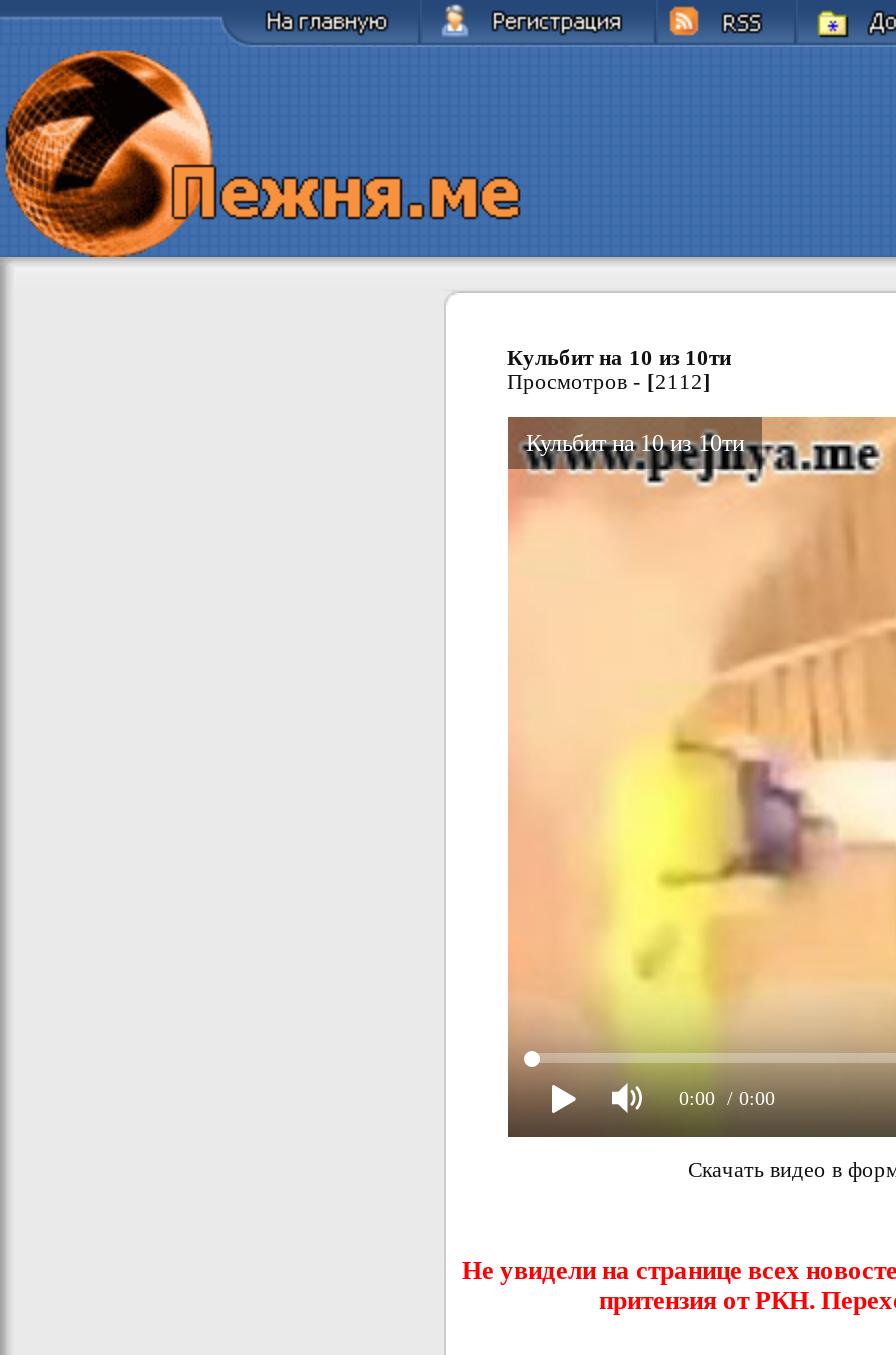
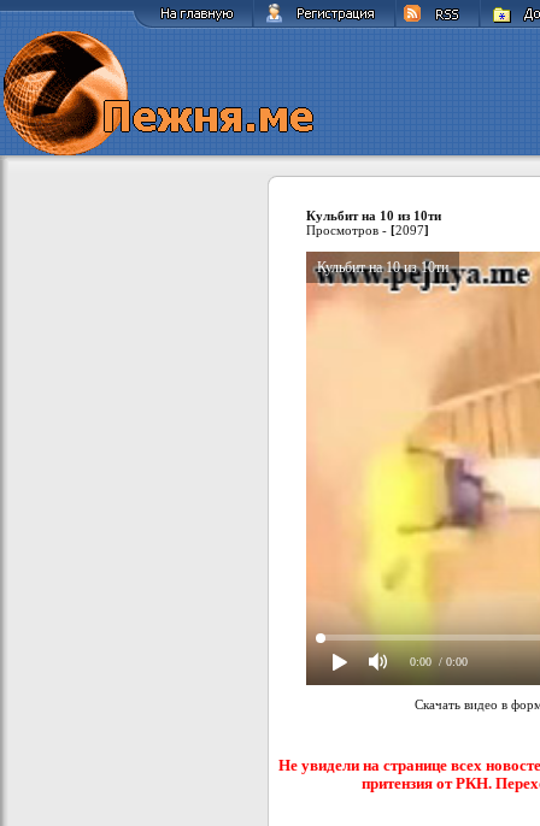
- Просмотров - [2112]
+ Просмотров - [2097]
